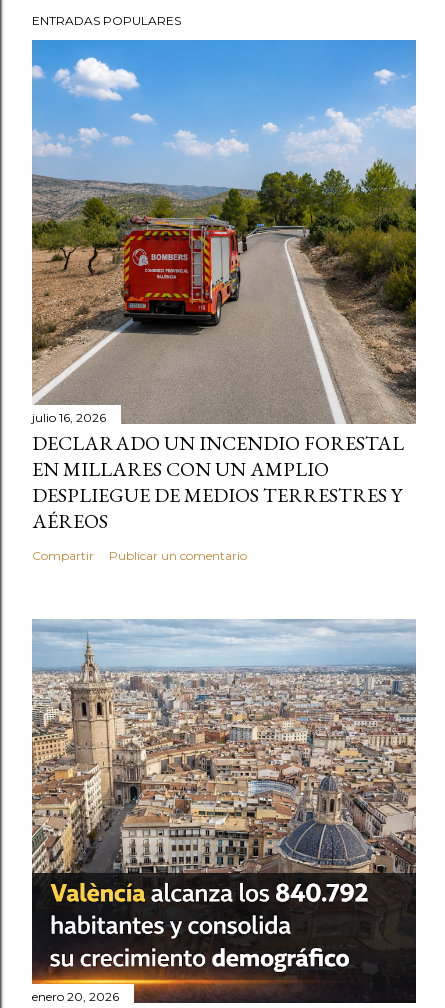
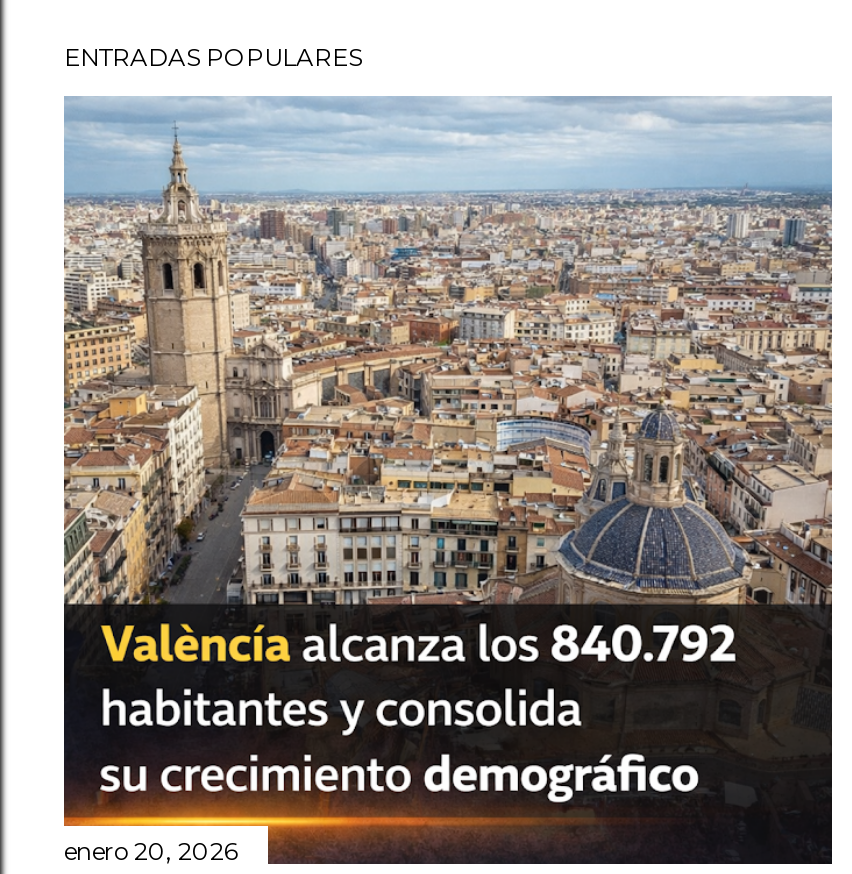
- [image]
- julio 16, 2026
- DECLARADO UN INCENDIO FORESTAL
- EN MILLARES CON UN AMPLIO
- DESPLIEGUE DE MEDIOS TERRESTRES Y
- AÉREOS
- Compartir
- Publicar un comentario
